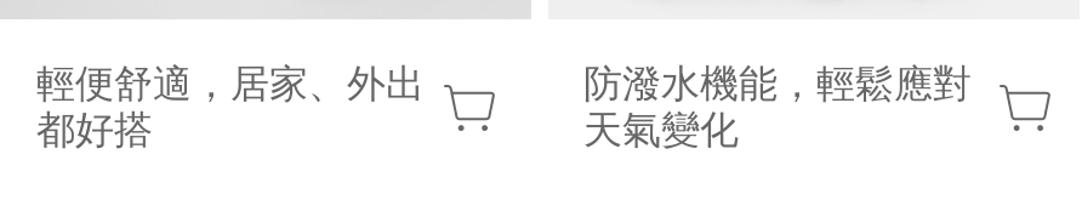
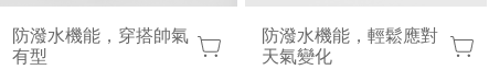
- 輕便舒適，居家、外出
- 都好搭
+ 防潑水機能，穿搭帥氣
+ 有型
